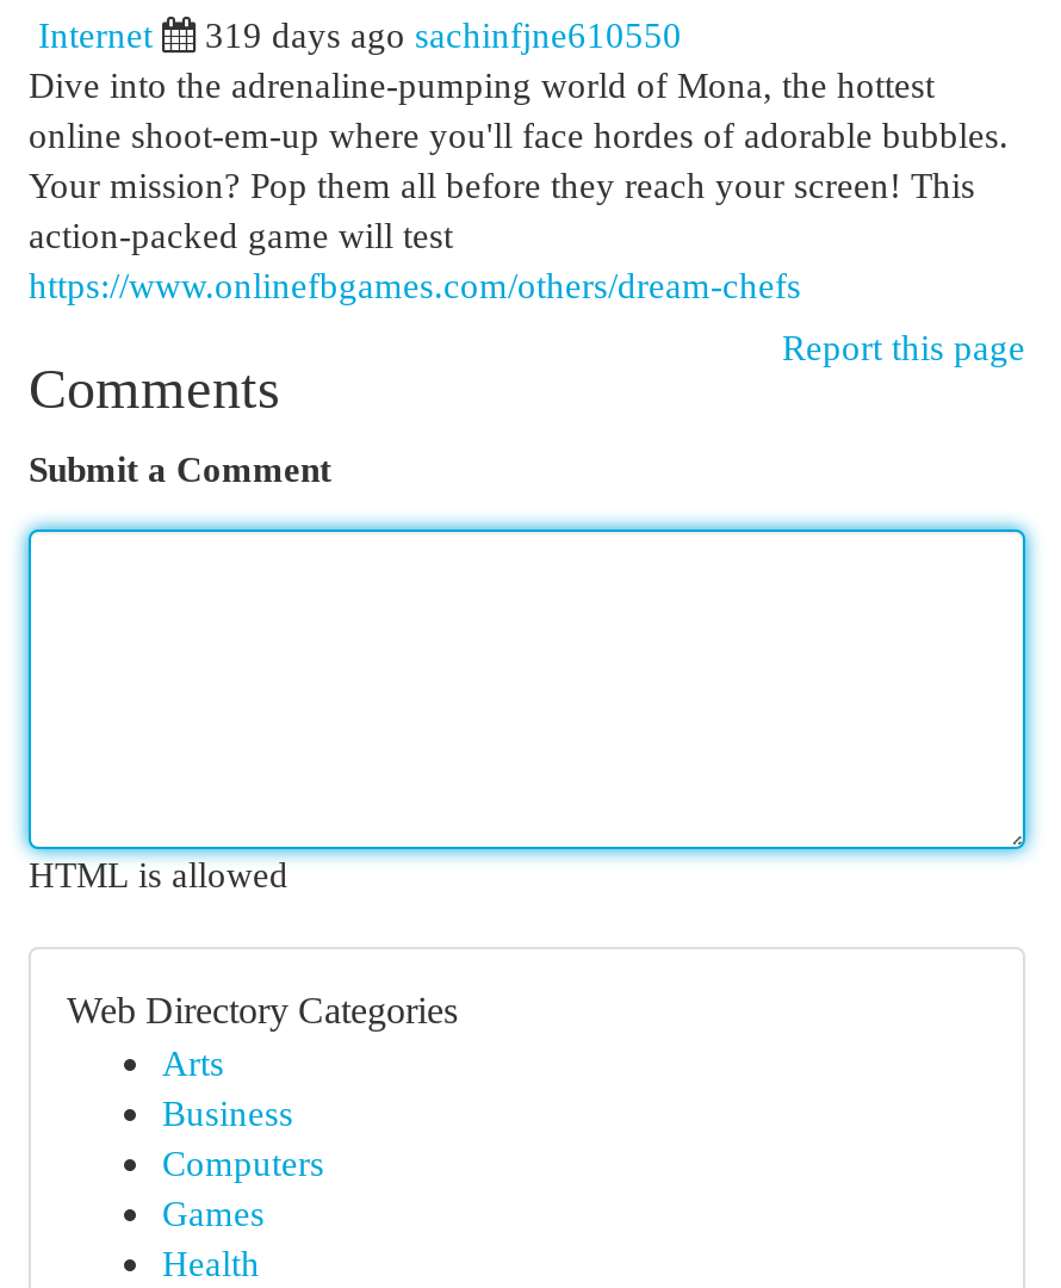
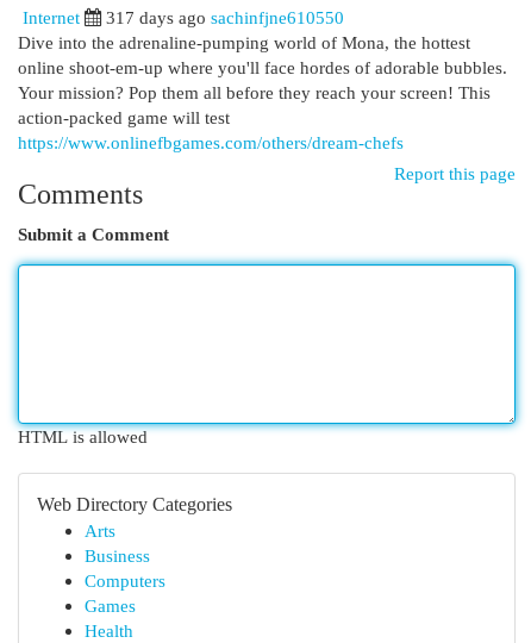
- 319 days ago sachinfjne610550
+ 317 days ago sachinfjne610550
